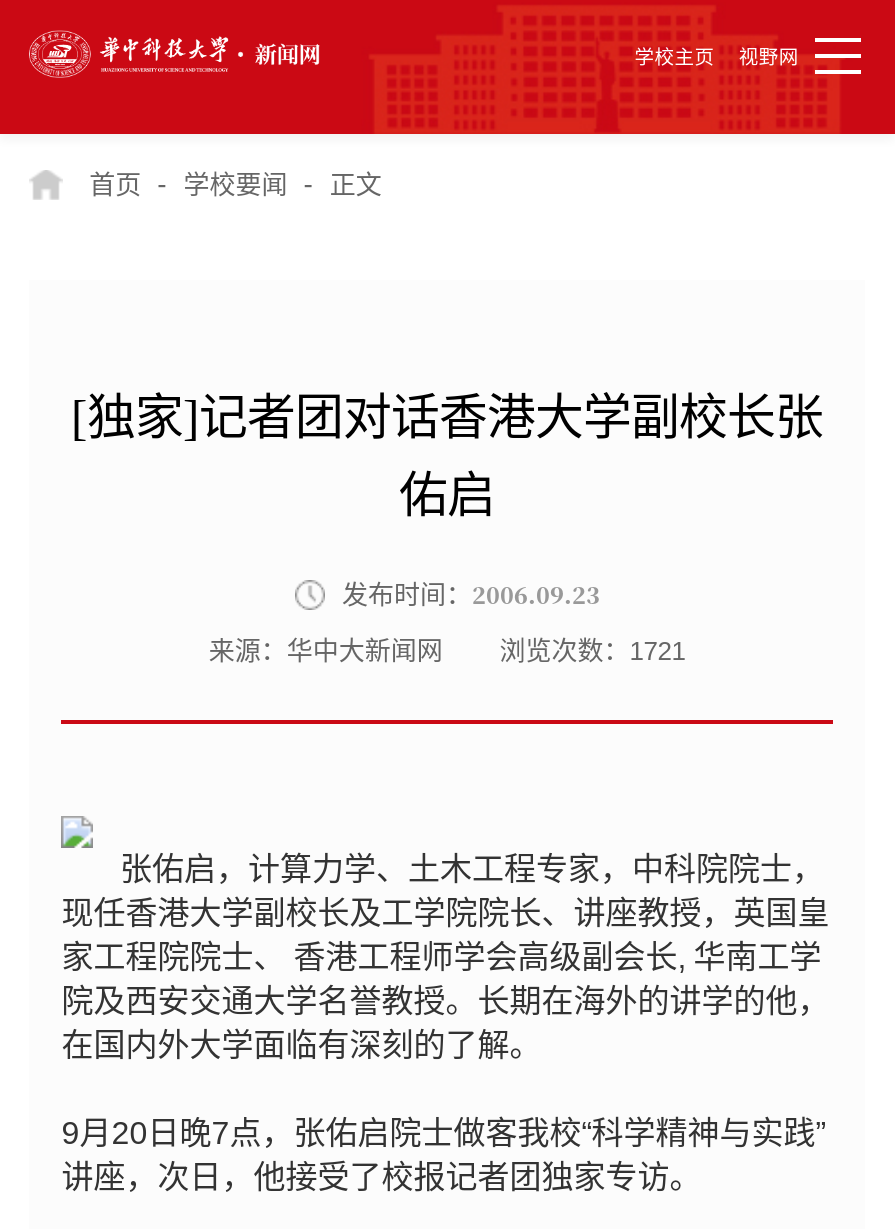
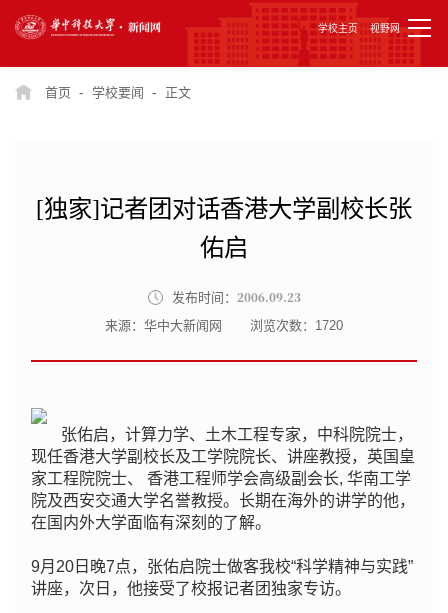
- 来源：华中大新闻网 浏览次数：1721
+ 来源：华中大新闻网 浏览次数：1720
